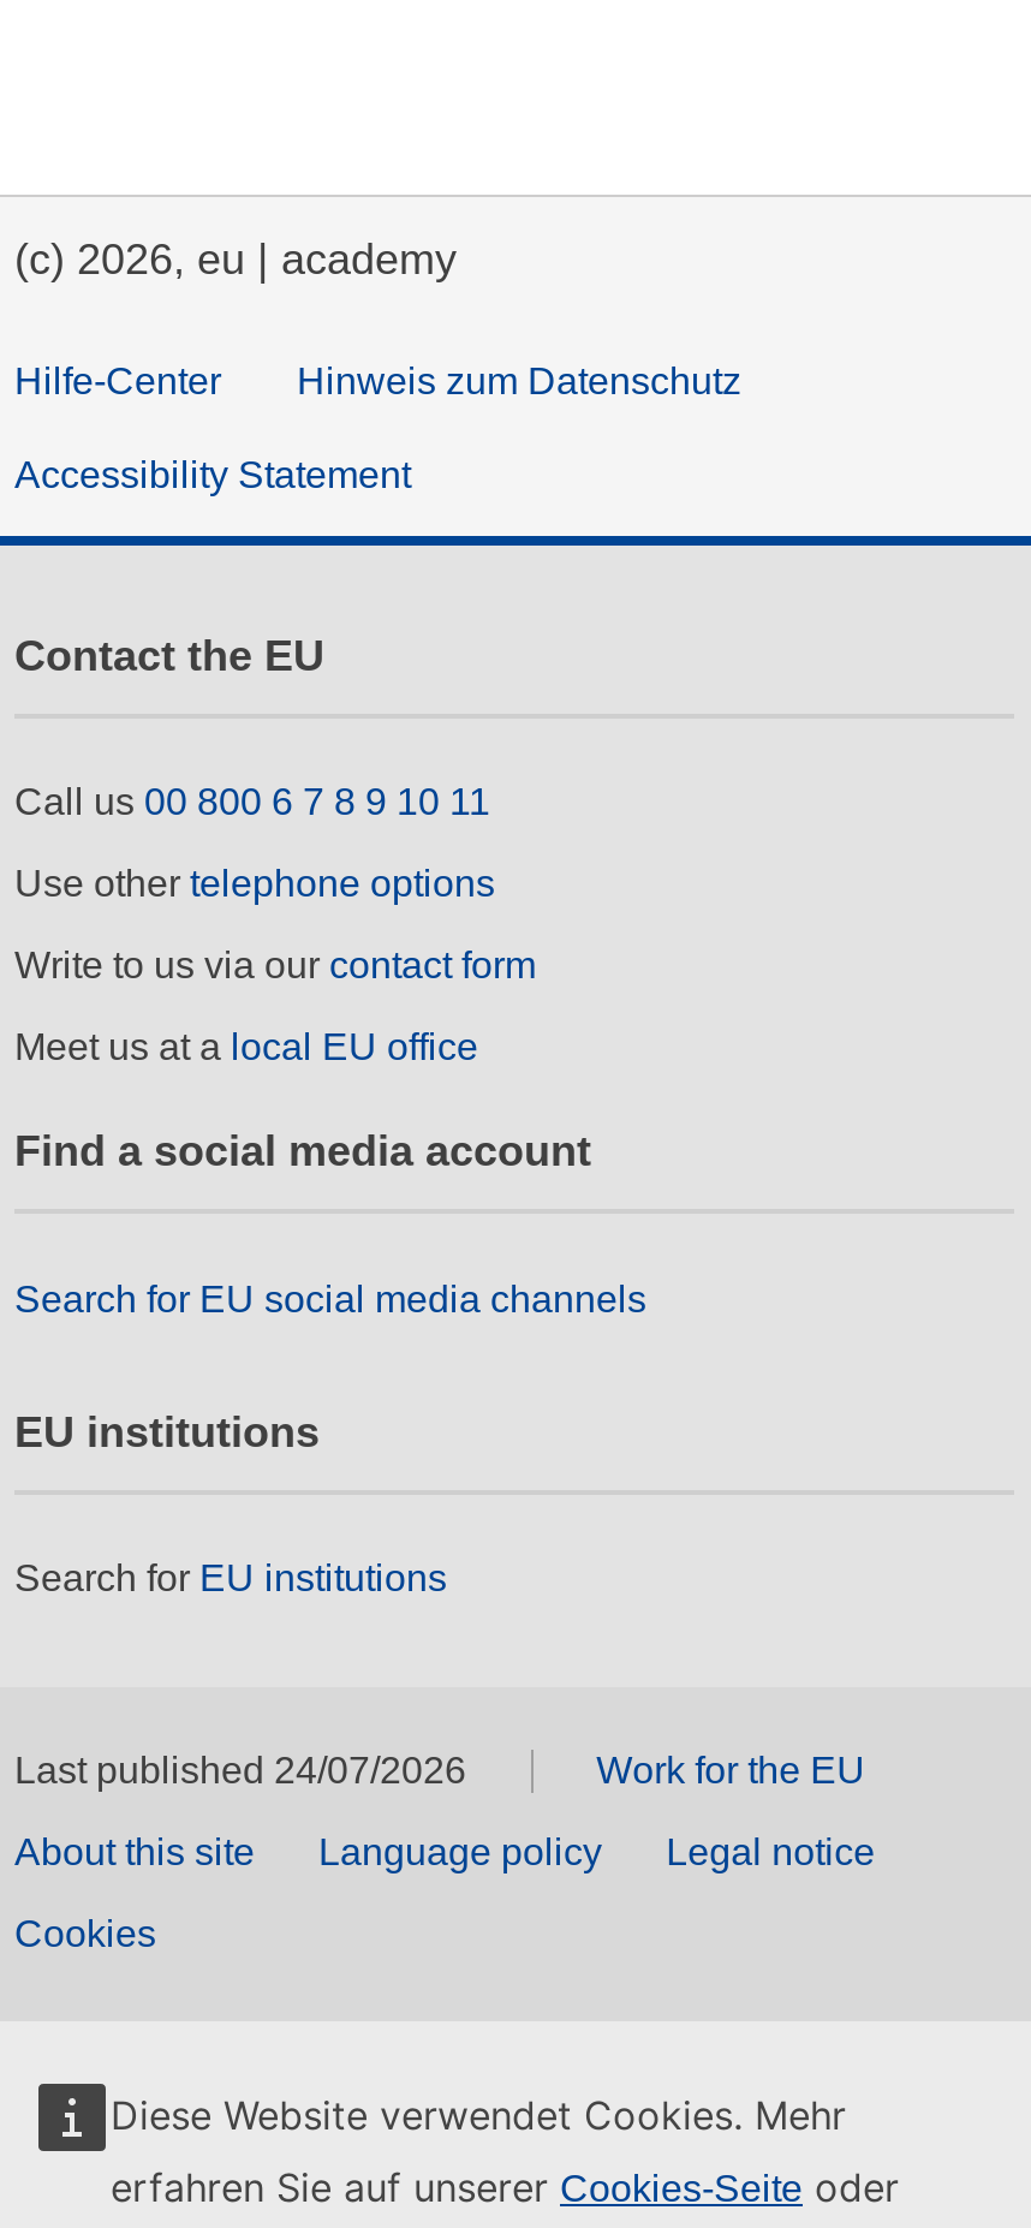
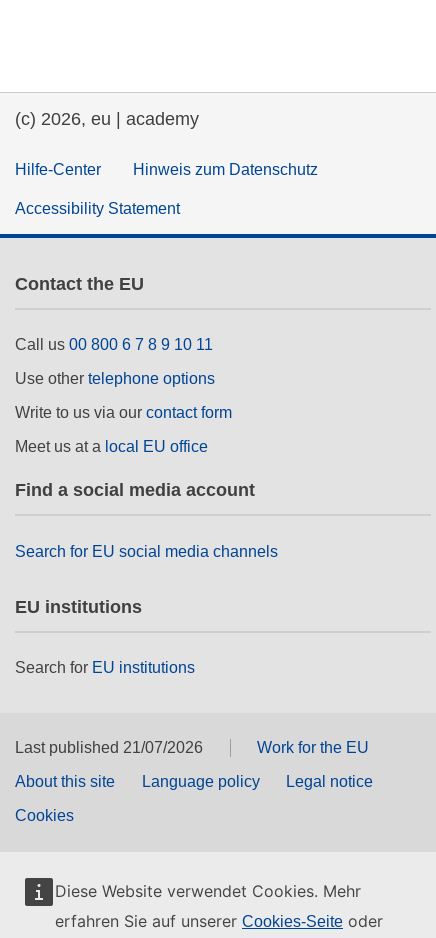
- Last published 24/07/2026
+ Last published 21/07/2026
